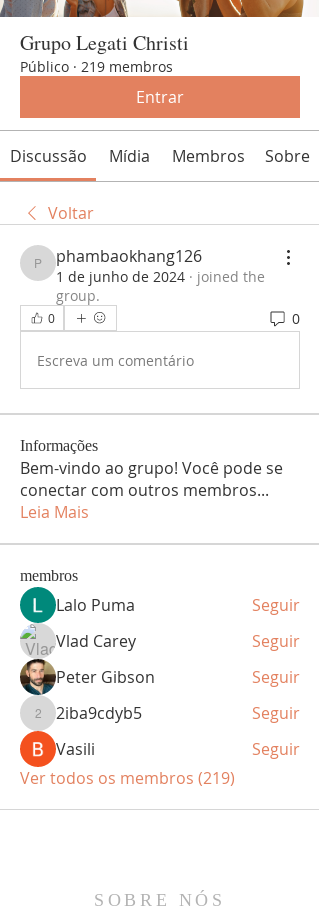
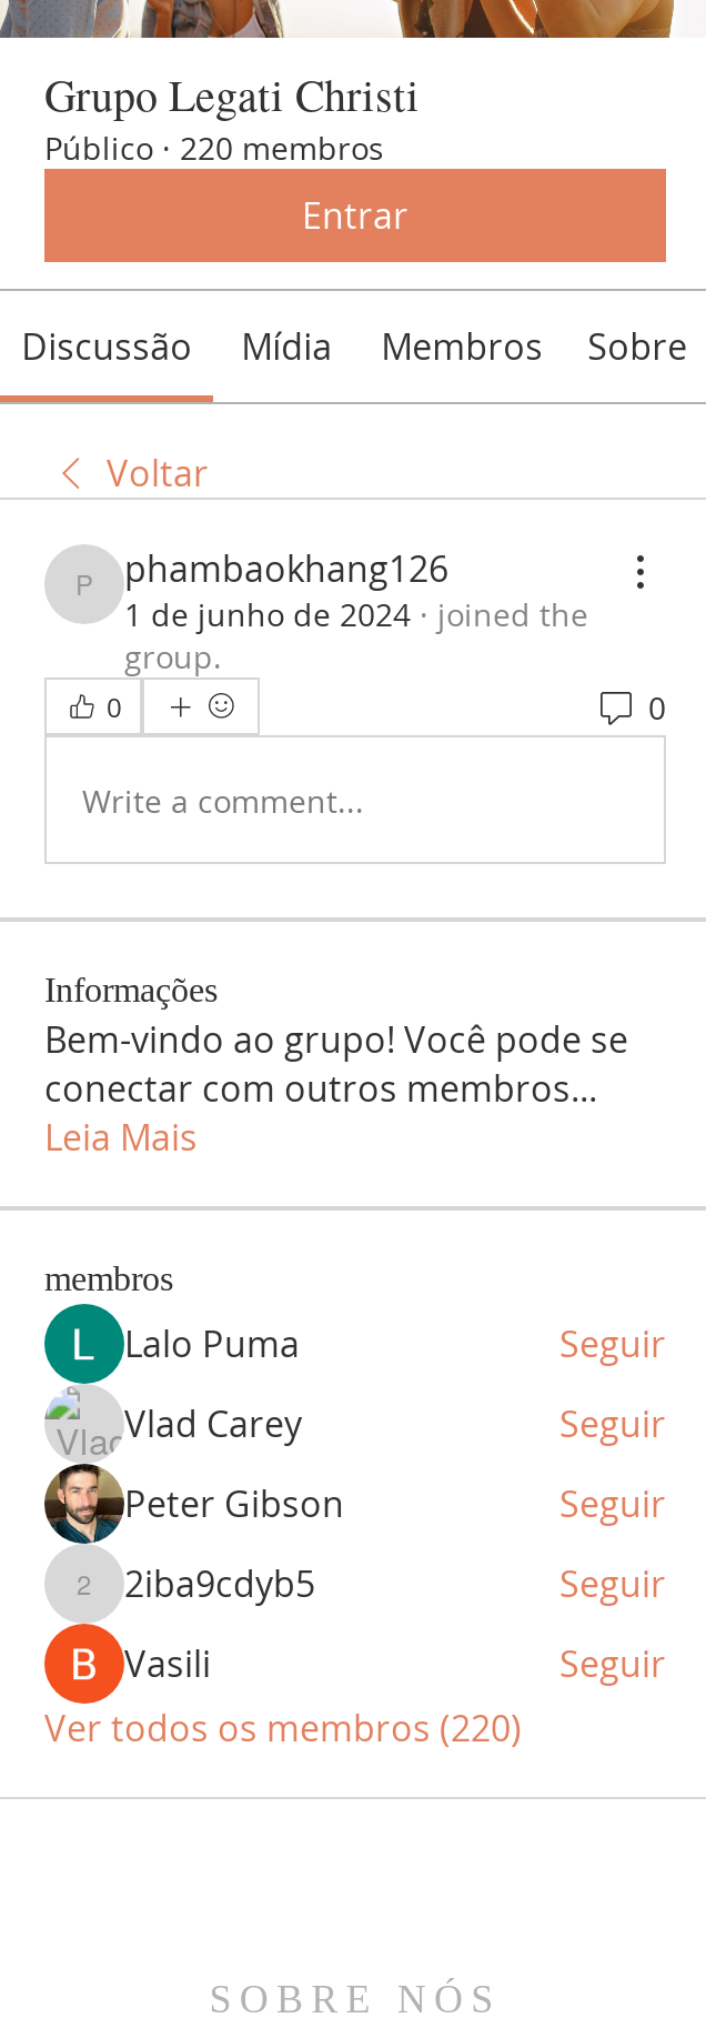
- Público · 219 membros
+ Público · 220 membros

- Escreva um comentário
+ Write a comment...

- Ver todos os membros (219)
+ Ver todos os membros (220)
